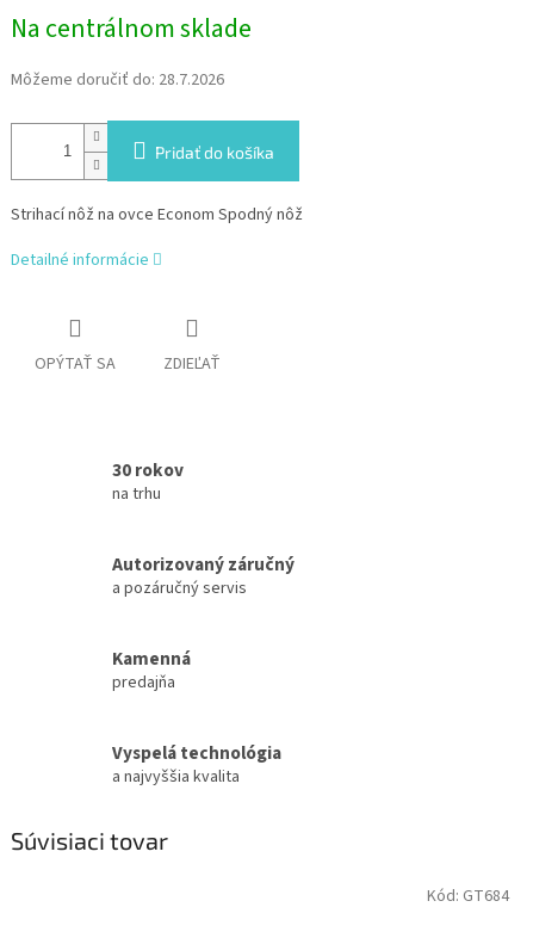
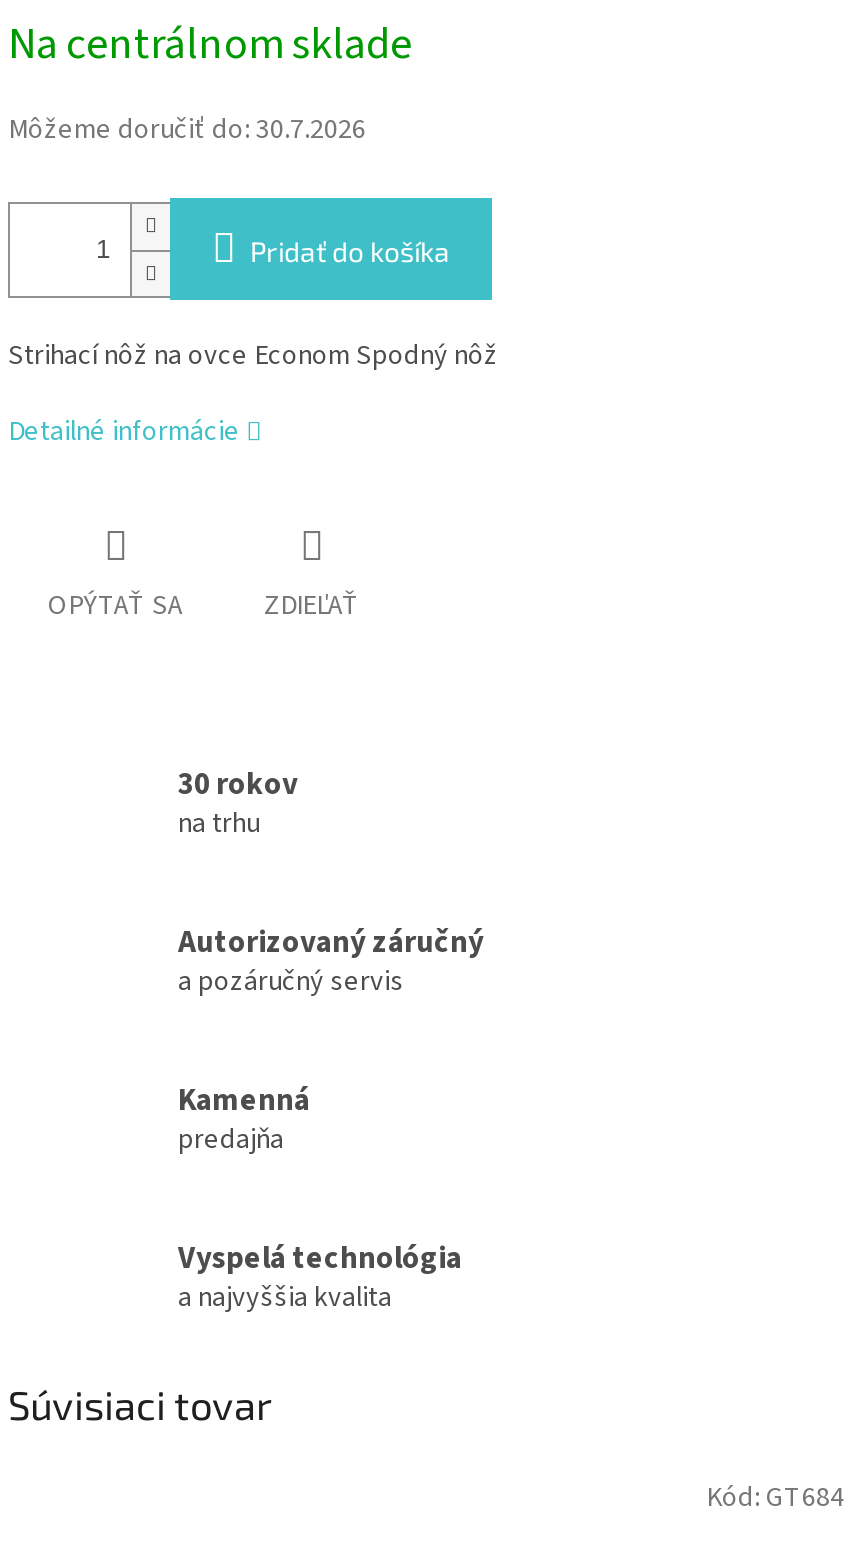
- Môžeme doručiť do: 28.7.2026
+ Môžeme doručiť do: 30.7.2026
